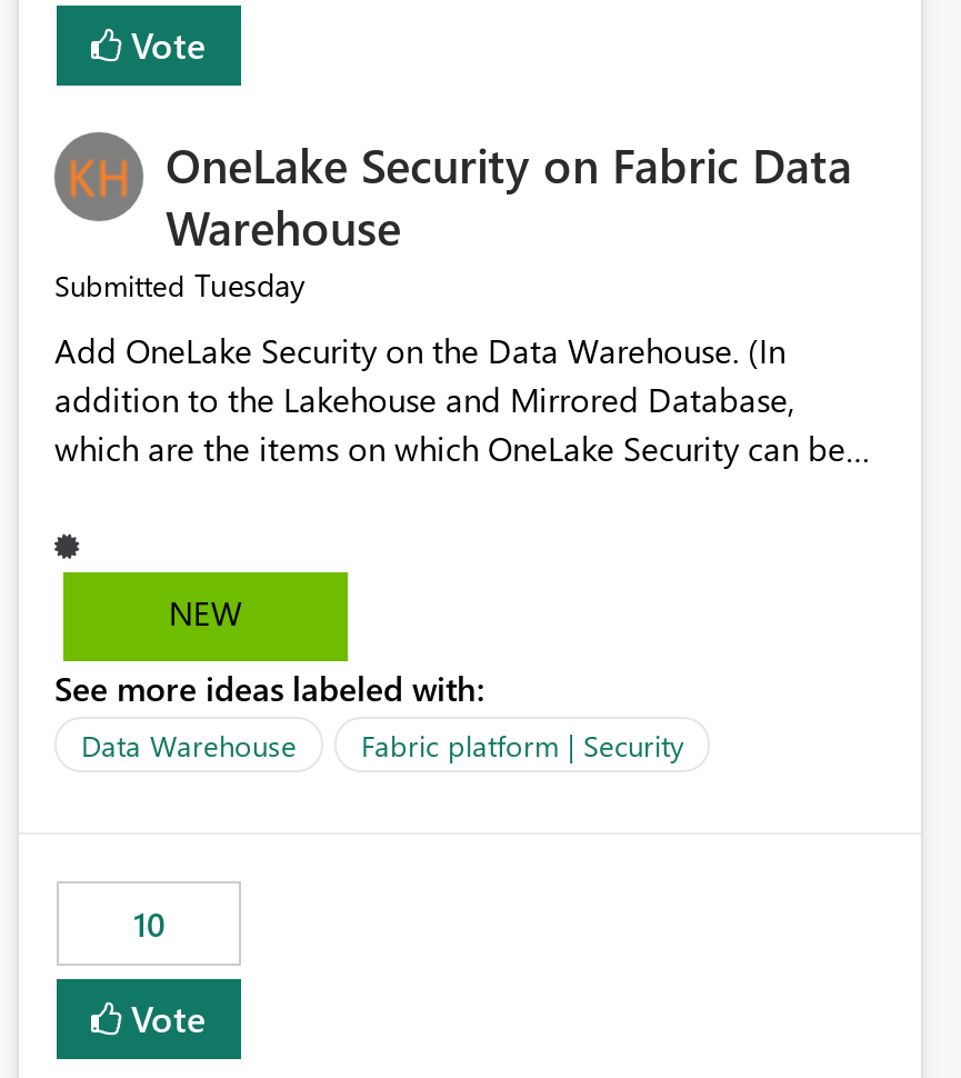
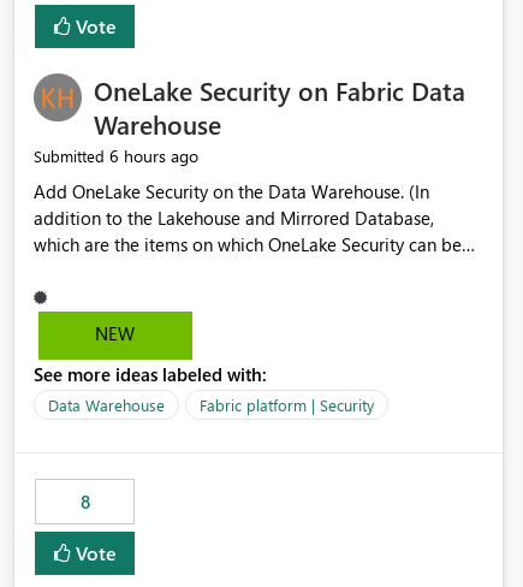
- Submitted Tuesday
+ Submitted 6 hours ago

- 10
+ 8
